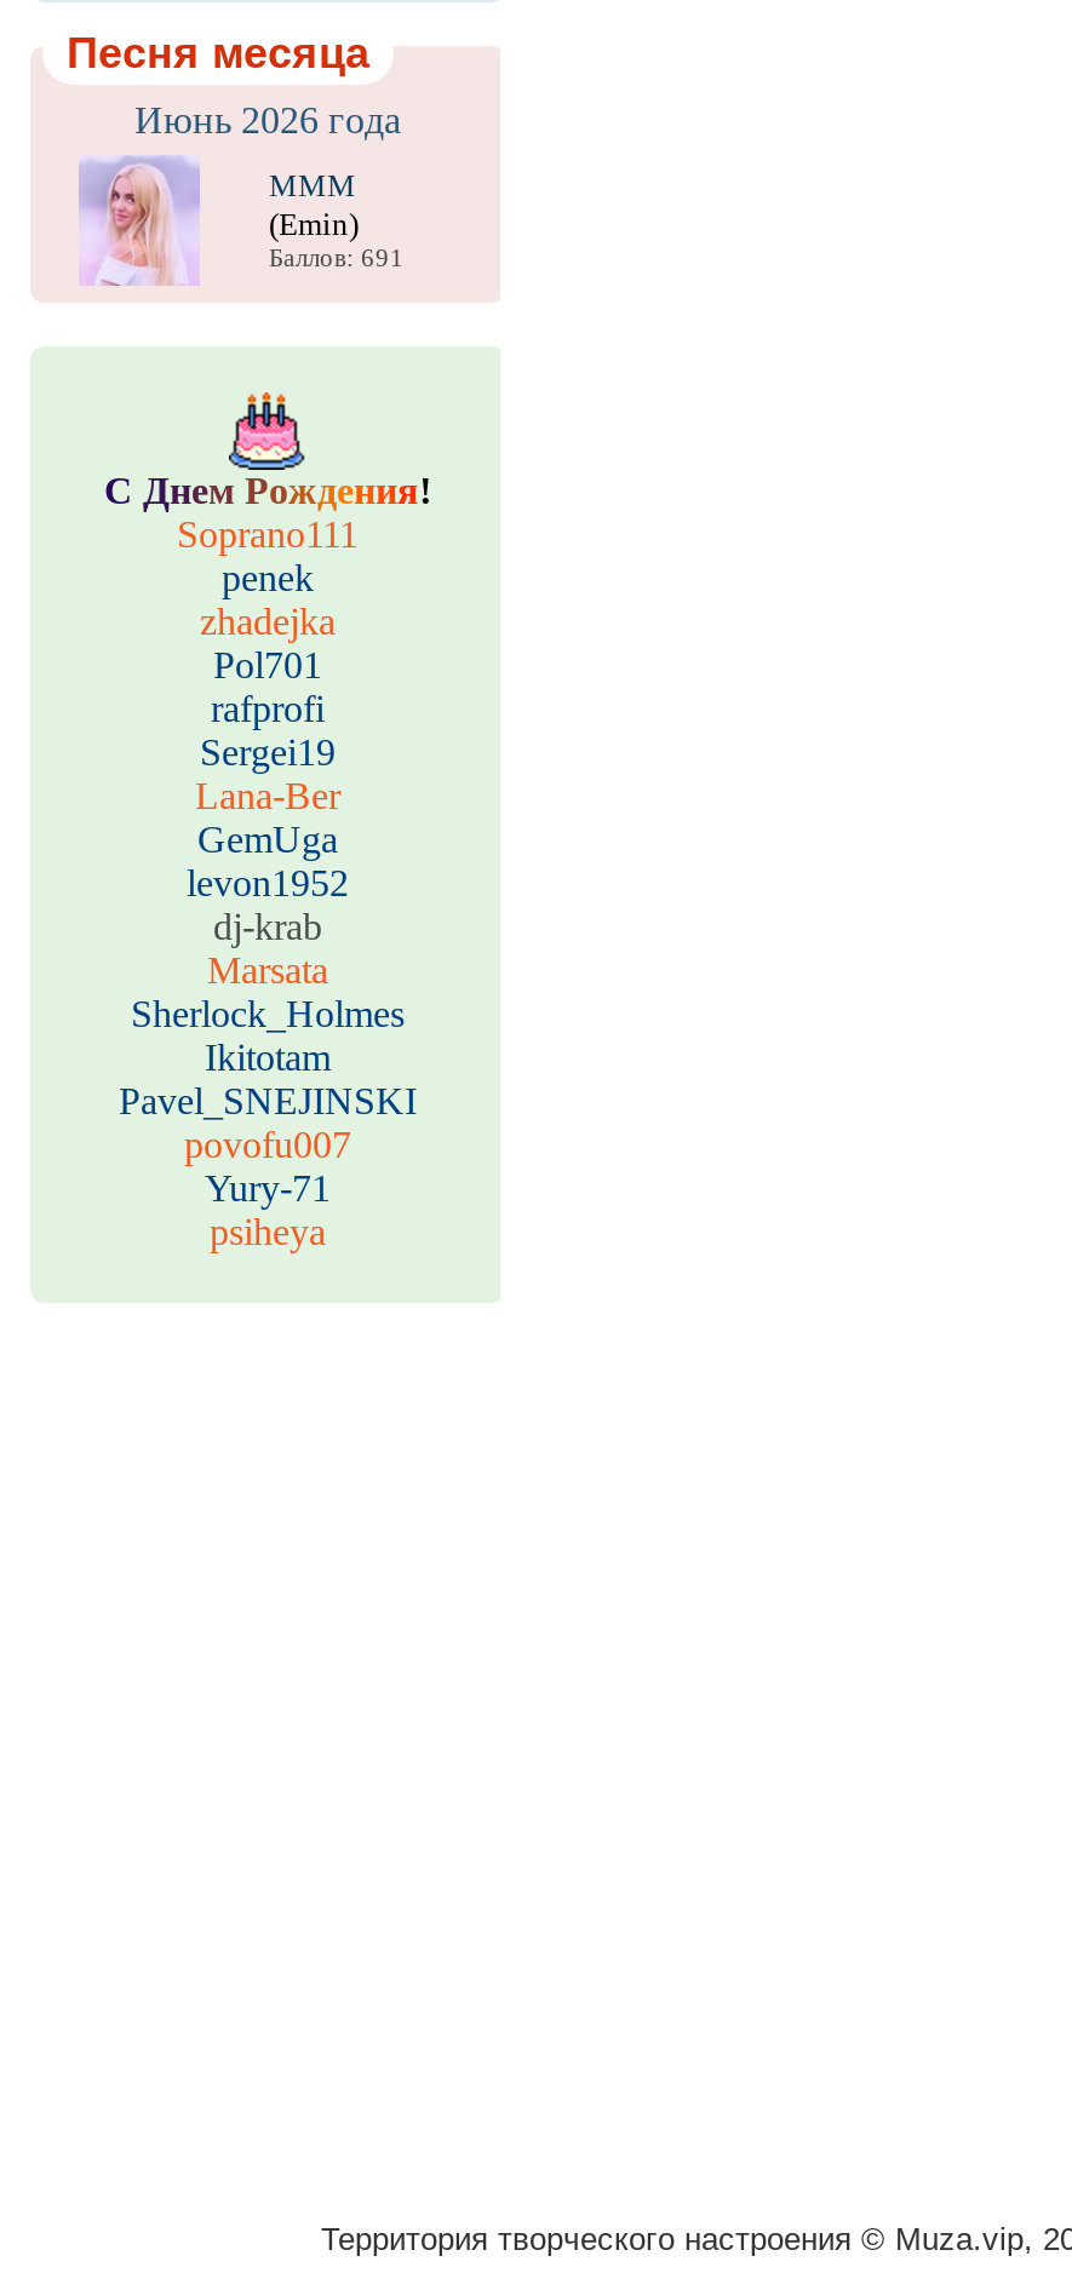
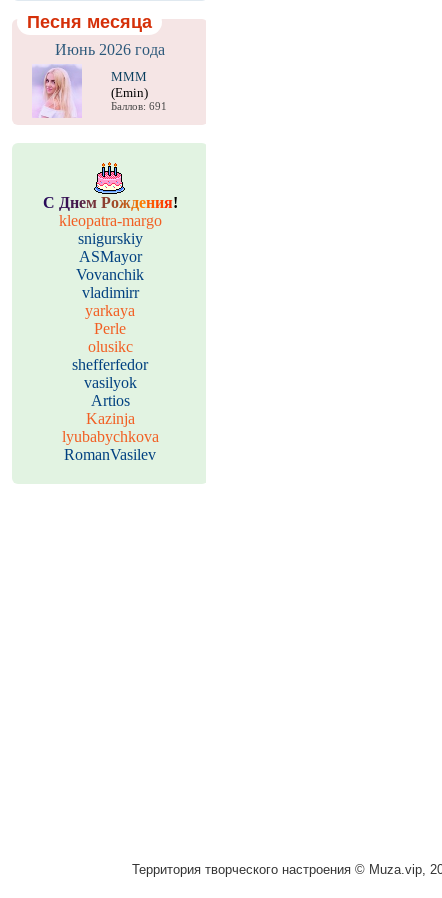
- Soprano111
- penek
- zhadejka
- Pol701
- rafprofi
- Sergei19
- Lana-Ber
- GemUga
- levon1952
- dj-krab
- Marsata
- Sherlock_Holmes
- Ikitotam
- Pavel_SNEJINSKI
- povofu007
- Yury-71
- psiheya
+ kleopatra-margo
+ snigurskiy
+ ASMayor
+ Vovanchik
+ vladimirr
+ yarkaya
+ Perle
+ olusikc
+ shefferfedor
+ vasilyok
+ Artios
+ Kazinja
+ lyubabychkova
+ RomanVasilev
